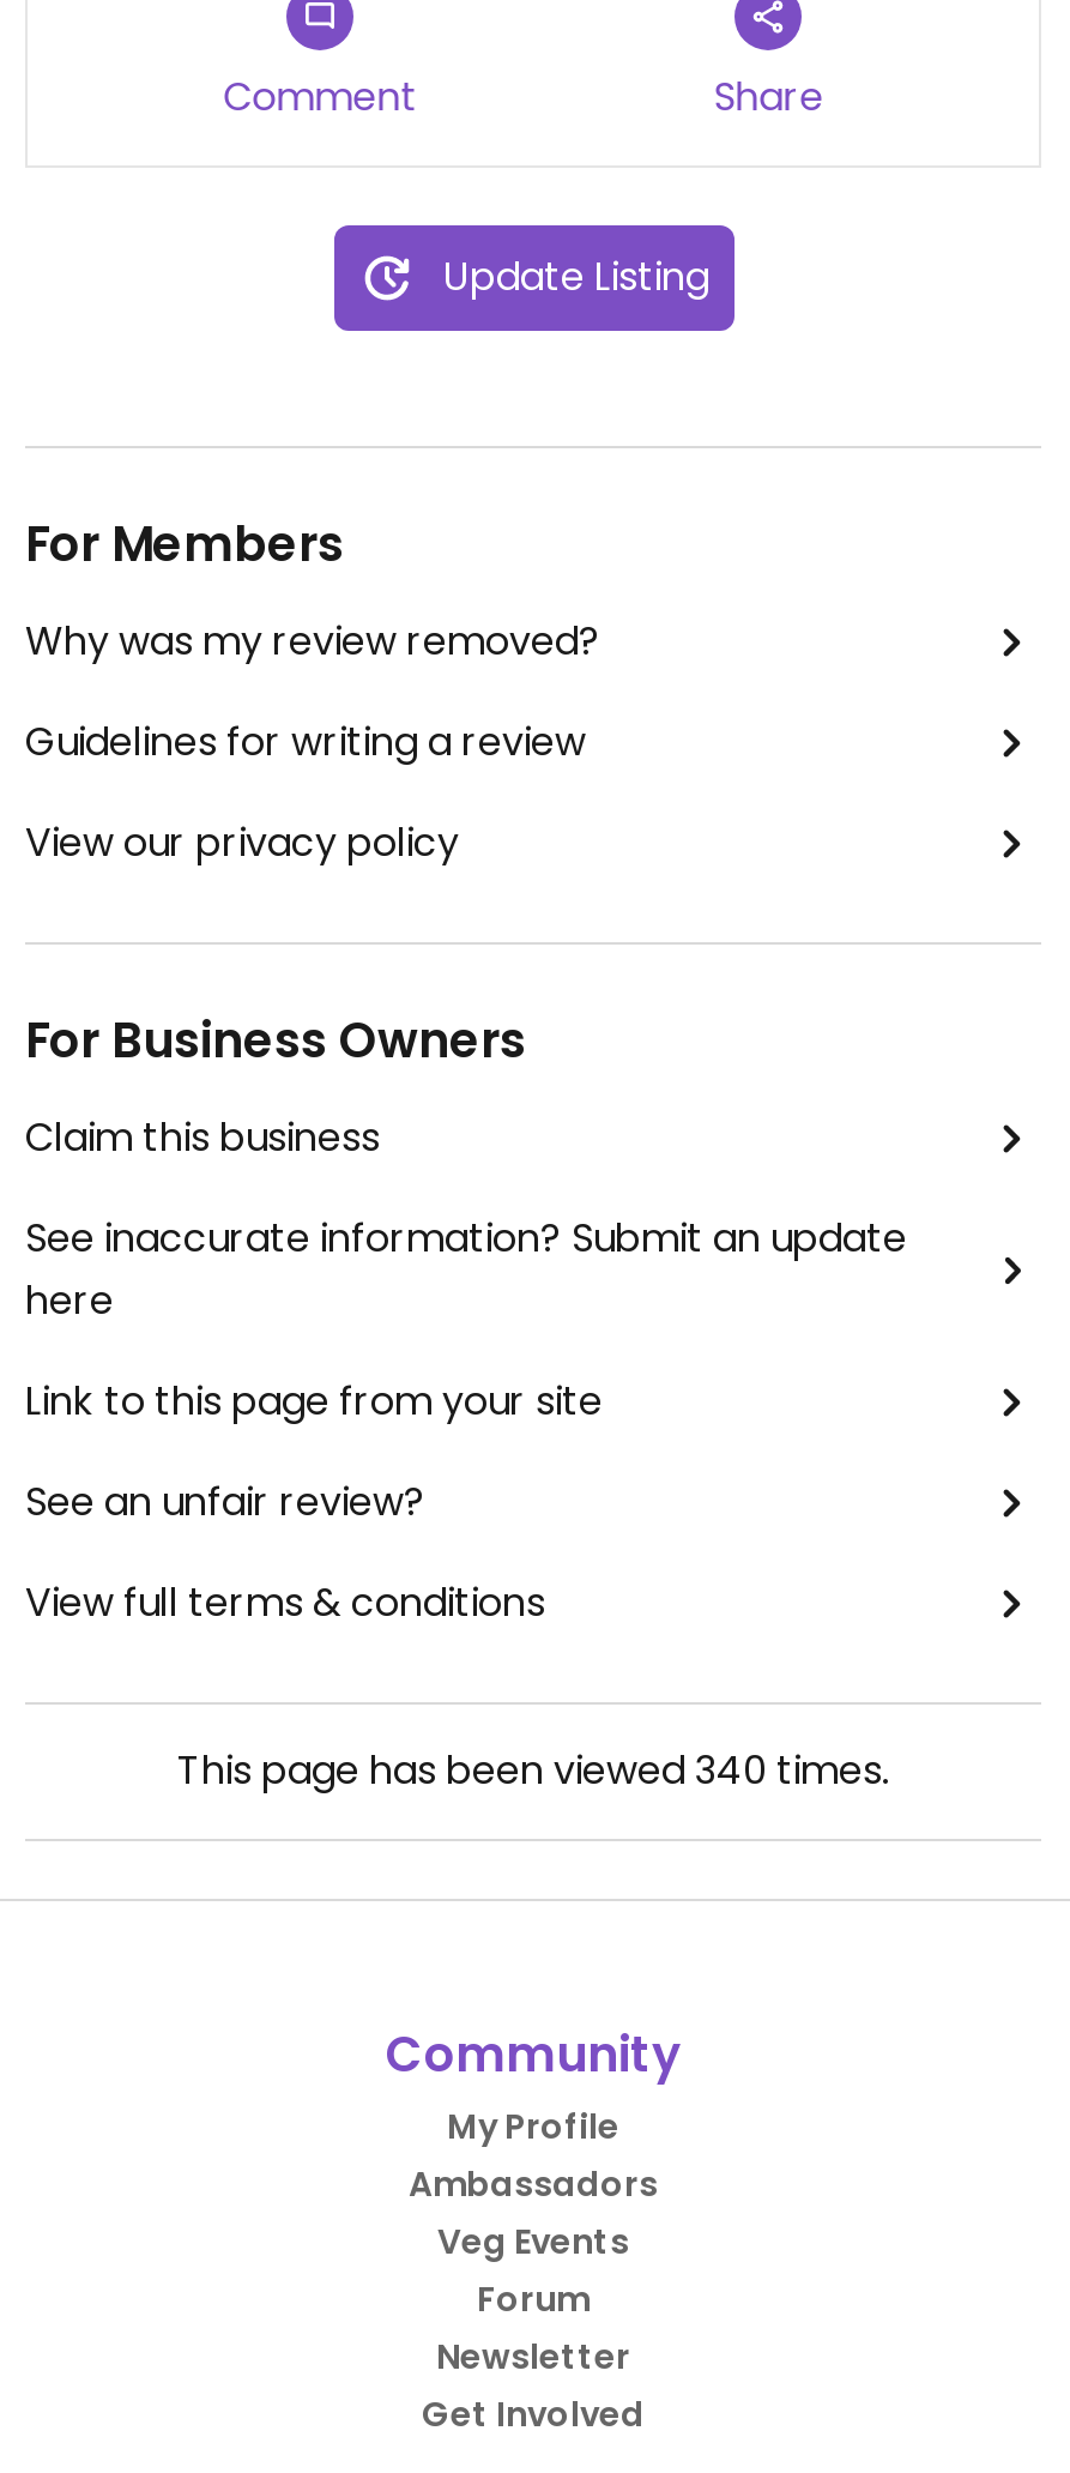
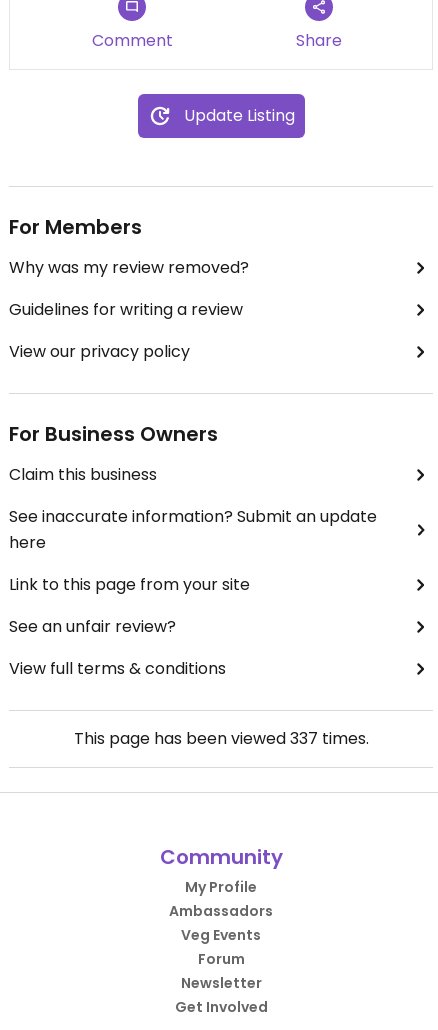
- This page has been viewed 340 times.
+ This page has been viewed 337 times.
